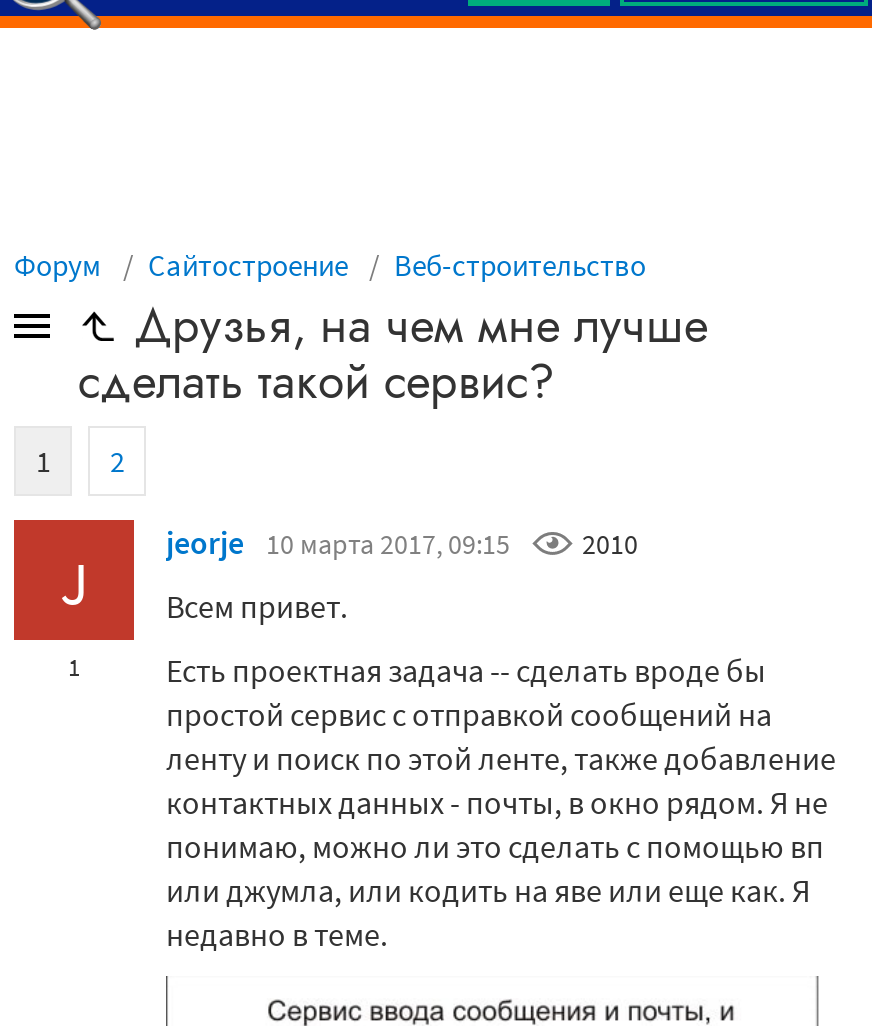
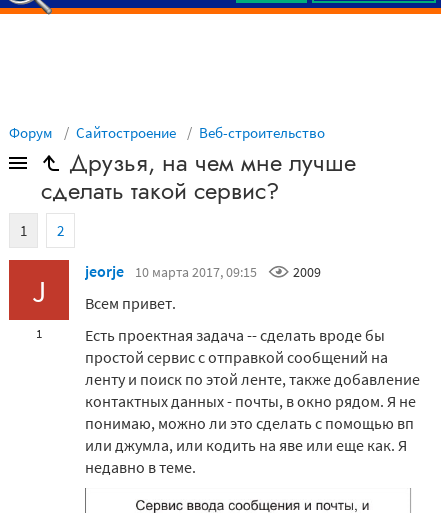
- jeorje 10 марта 2017, 09:15 2010
+ jeorje 10 марта 2017, 09:15 2009
